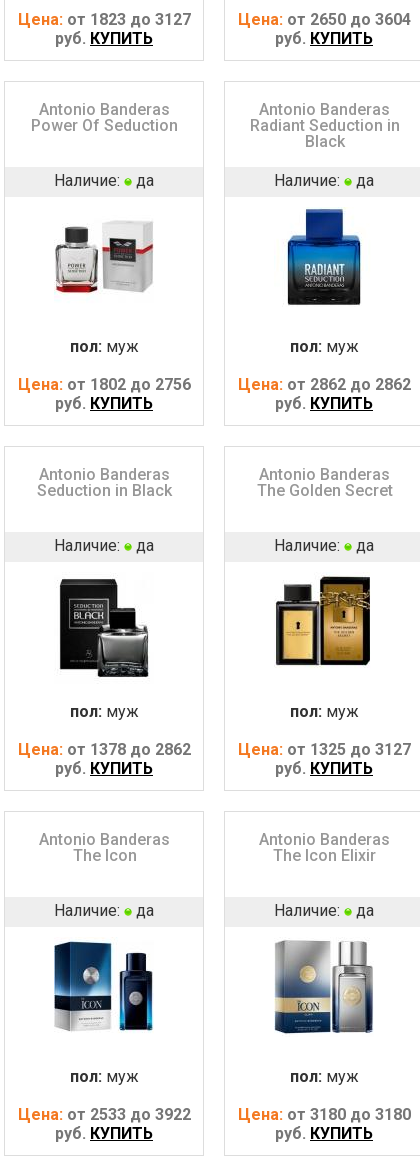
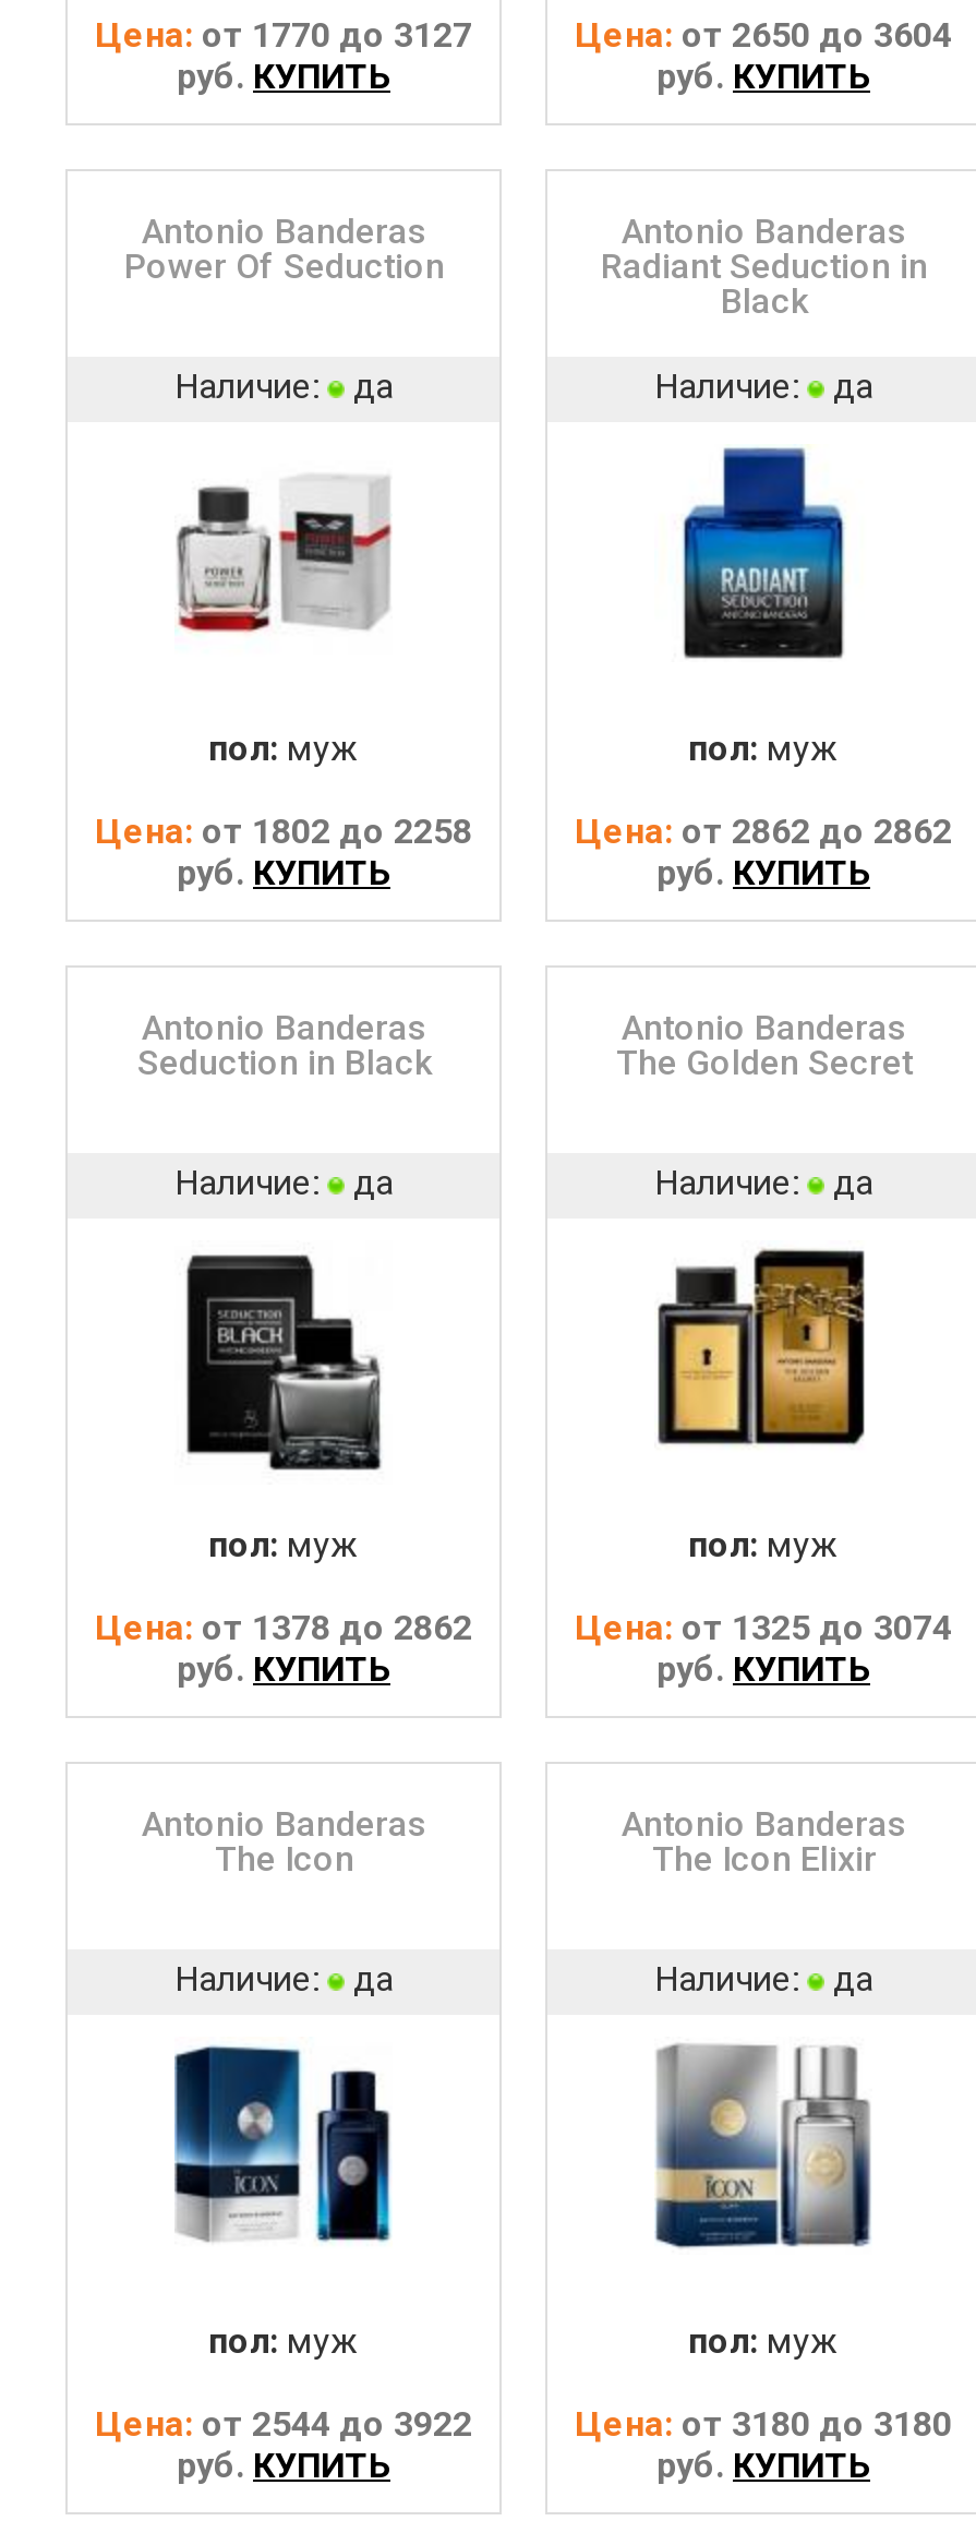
- Цена: от 1823 до 3127
+ Цена: от 1770 до 3127

- Цена: от 1802 до 2756
+ Цена: от 1802 до 2258

- Цена: от 1325 до 3127
+ Цена: от 1325 до 3074

- Цена: от 2533 до 3922
+ Цена: от 2544 до 3922
